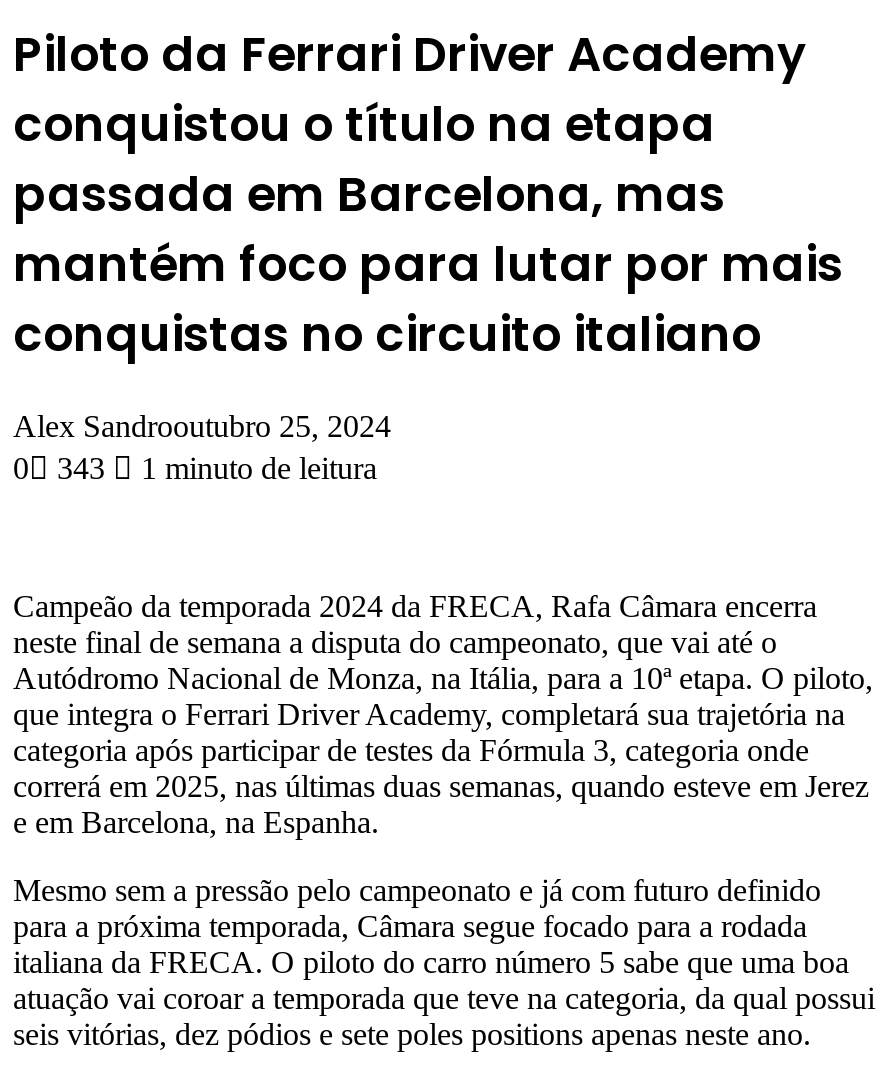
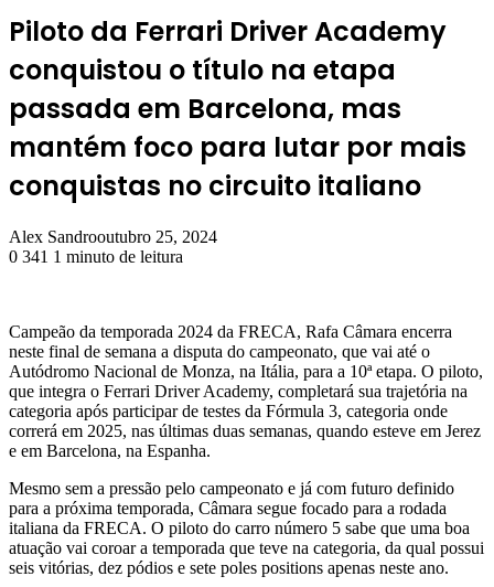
- 0 343 1 minuto de leitura
+ 0 341 1 minuto de leitura
